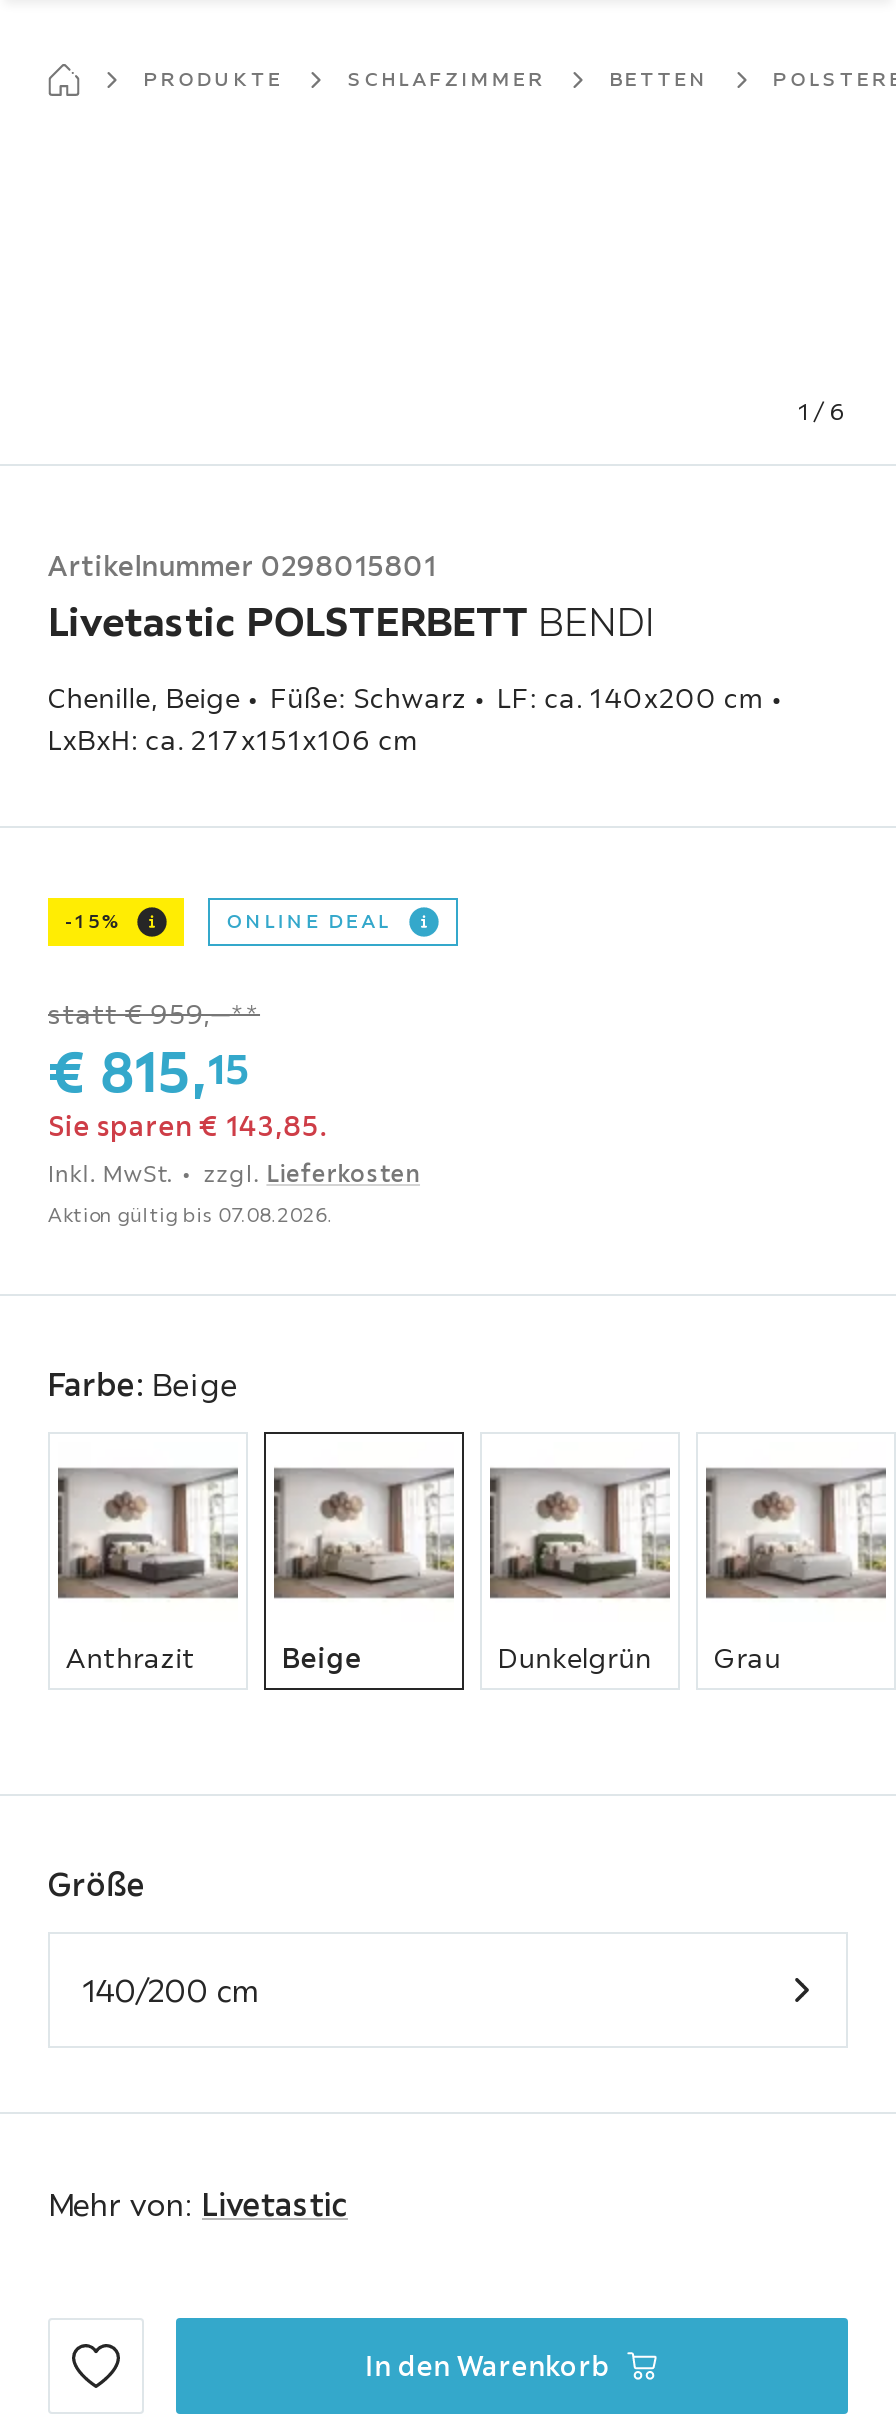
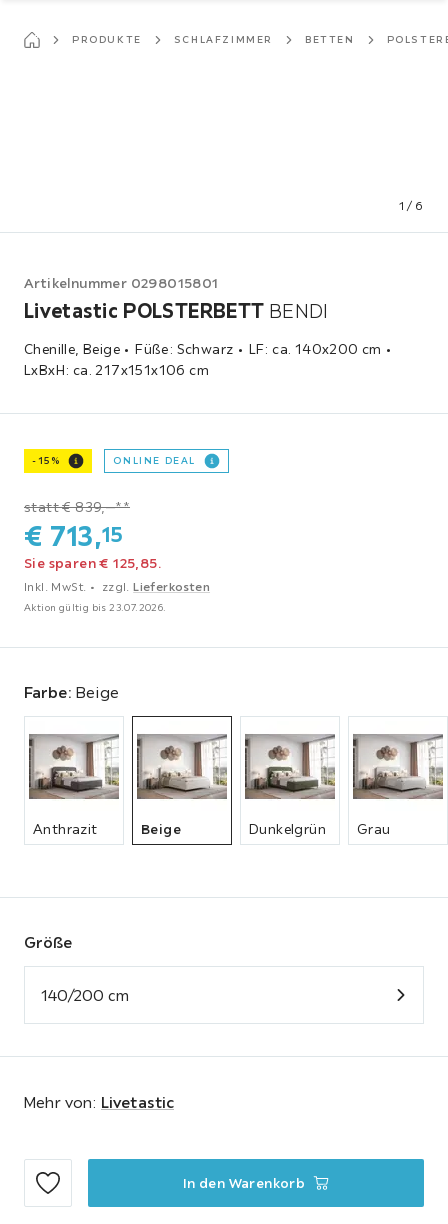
- statt € 959,‒**
+ statt € 839,‒**

- €815,15
+ €713,15

- Sie sparen € 143,85.
+ Sie sparen € 125,85.

- Aktion gültig bis 07.08.2026.
+ Aktion gültig bis 23.07.2026.
